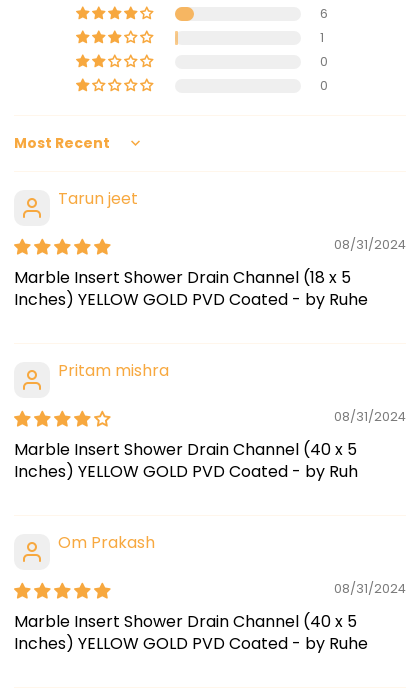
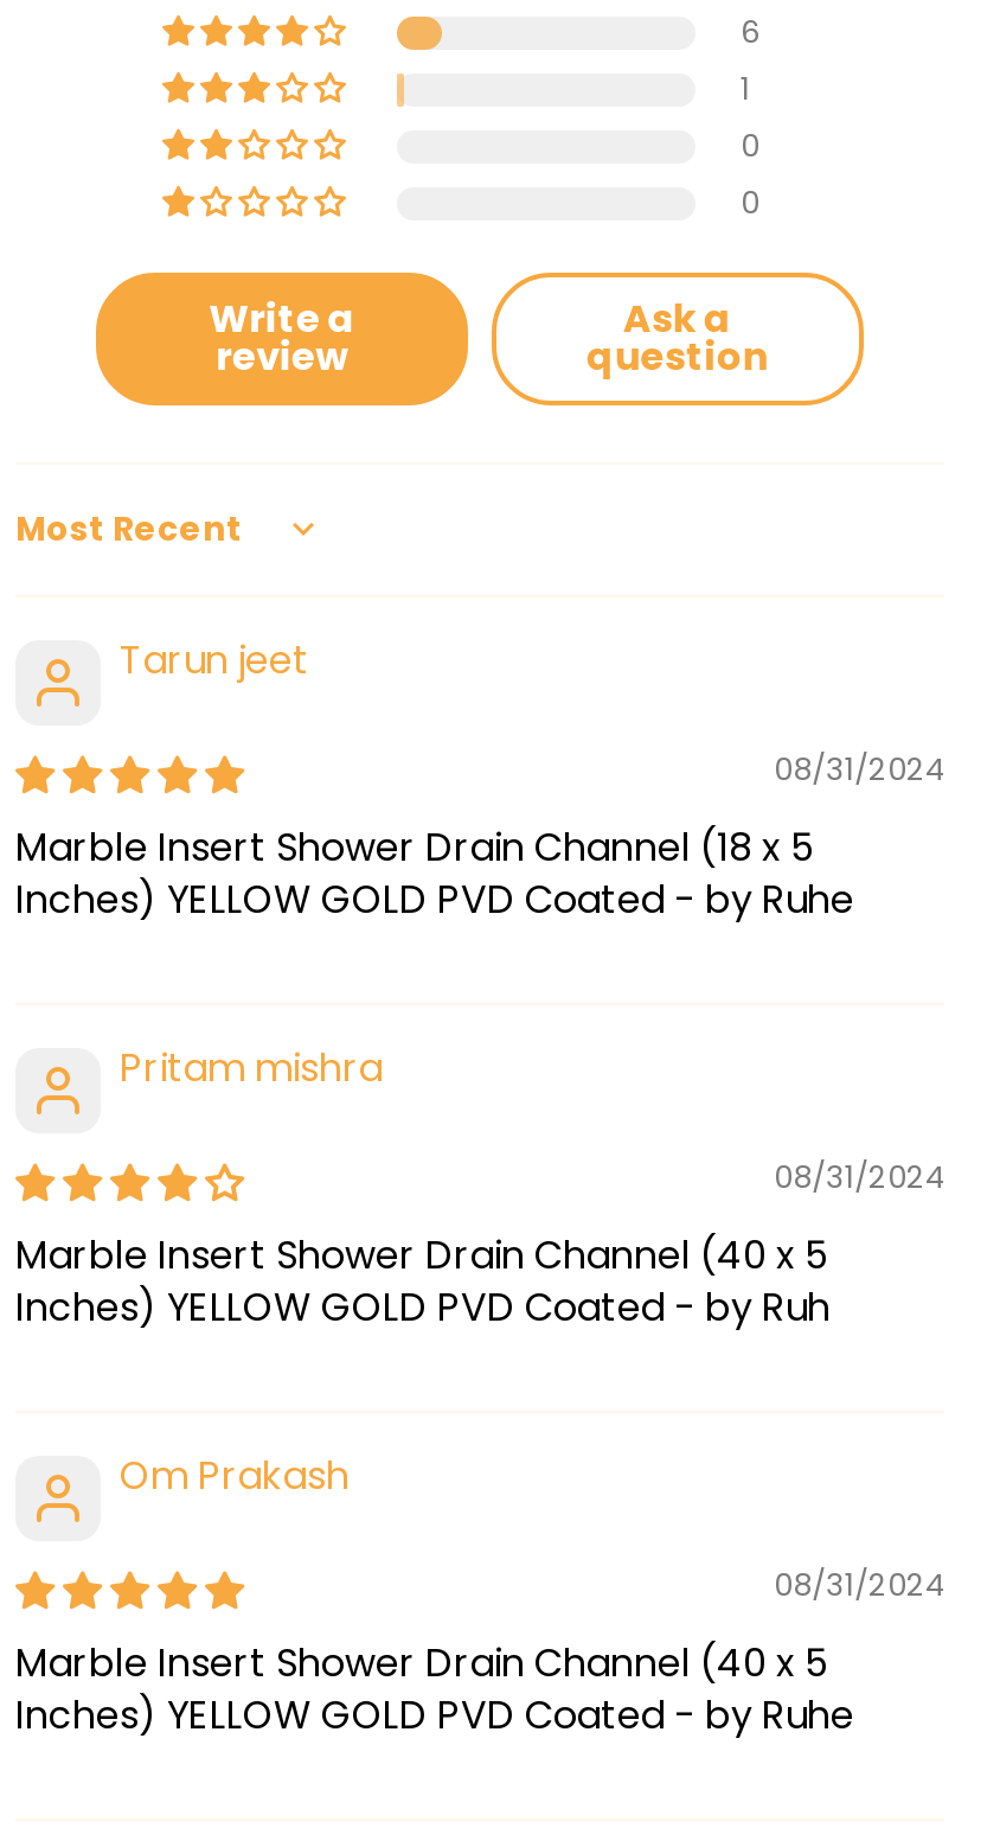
+ Write a
+ review

+ Ask a
+ question
